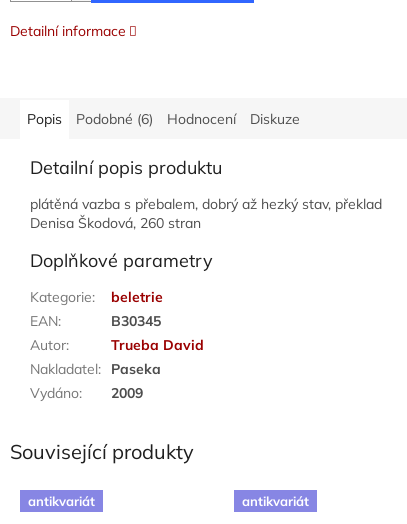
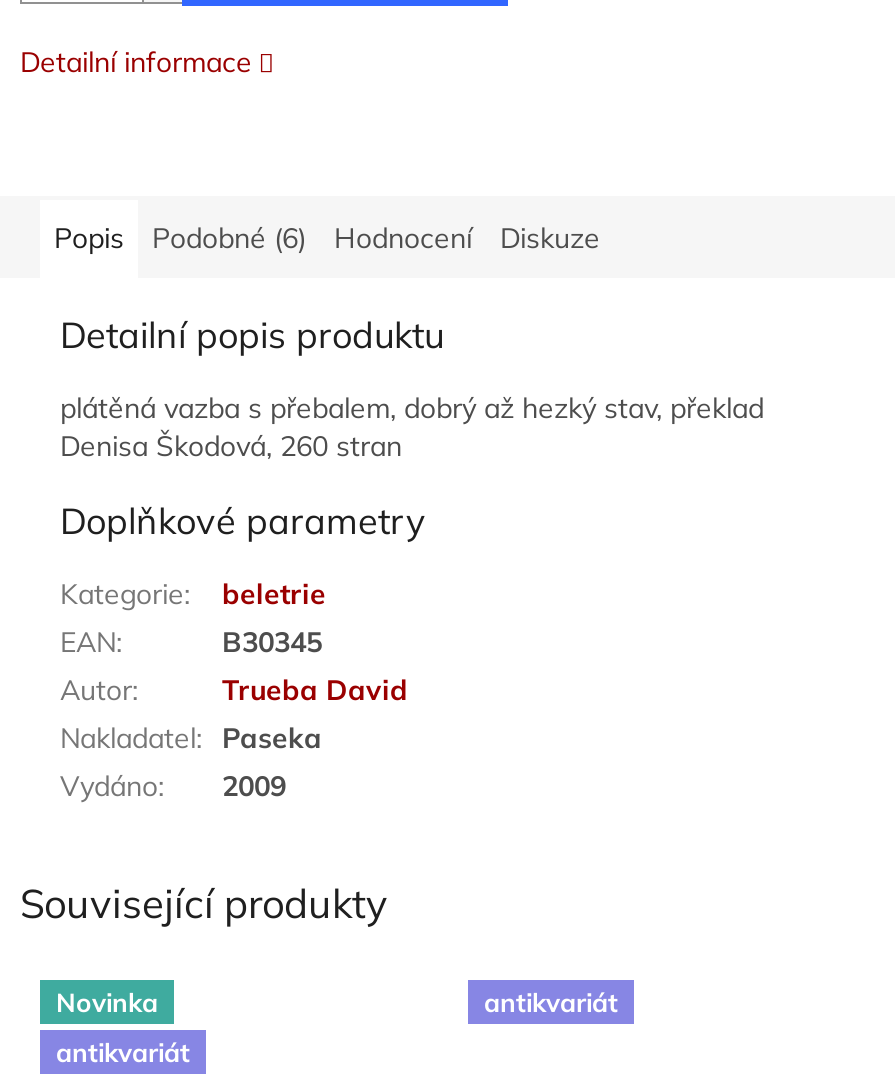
+ Novinka
